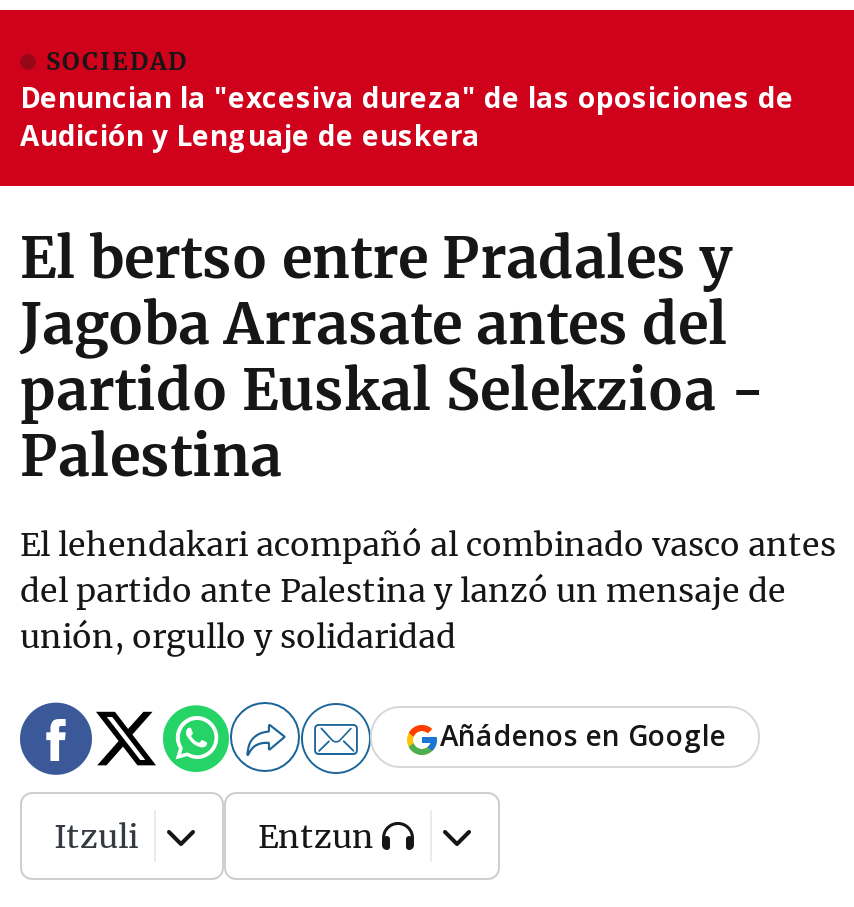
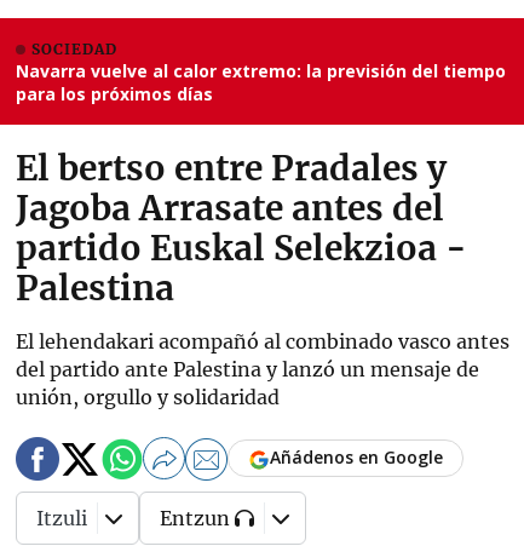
- Denuncian la "excesiva dureza" de las oposiciones de
- Audición y Lenguaje de euskera
+ Navarra vuelve al calor extremo: la previsión del tiempo
+ para los próximos días
